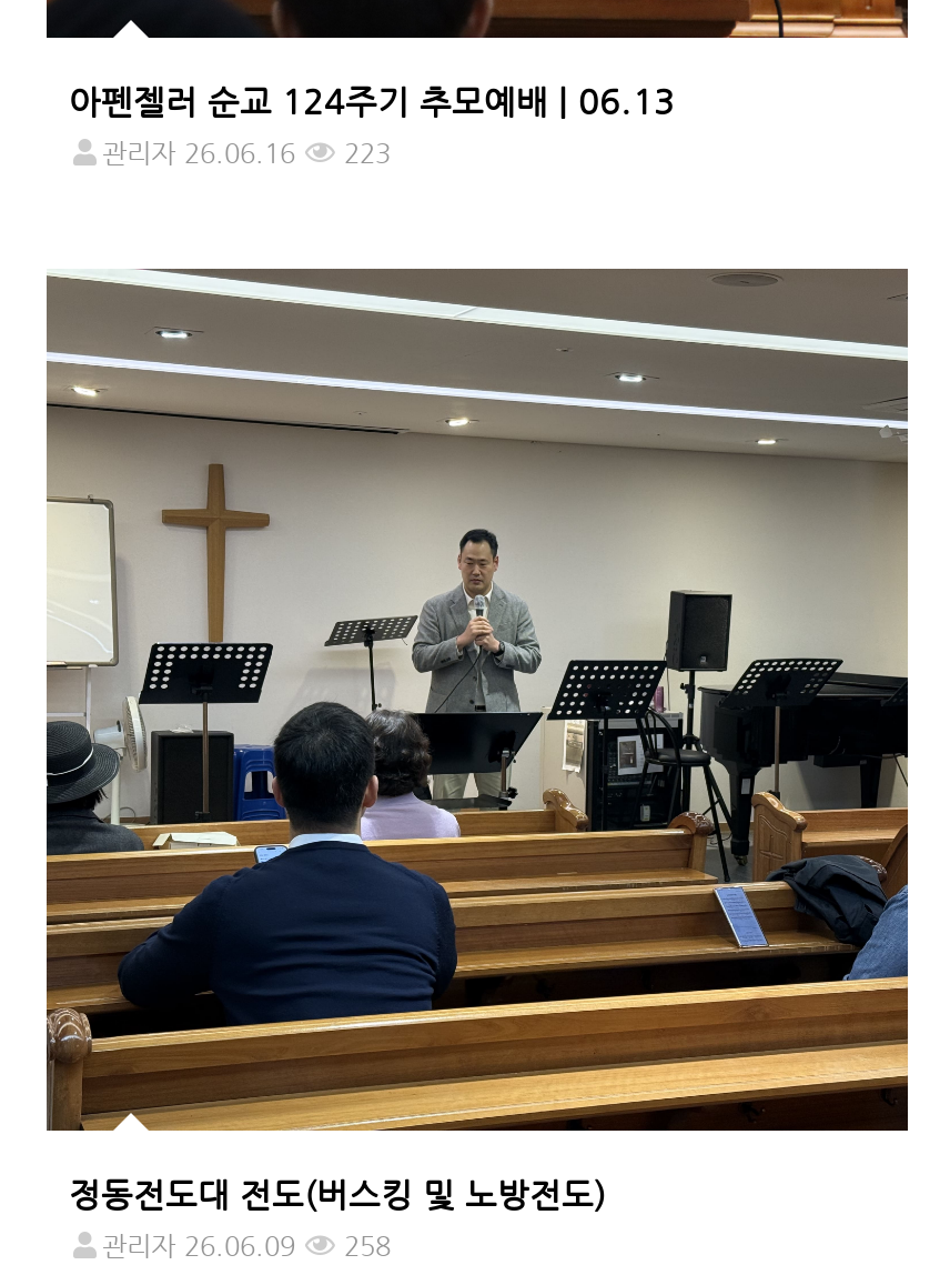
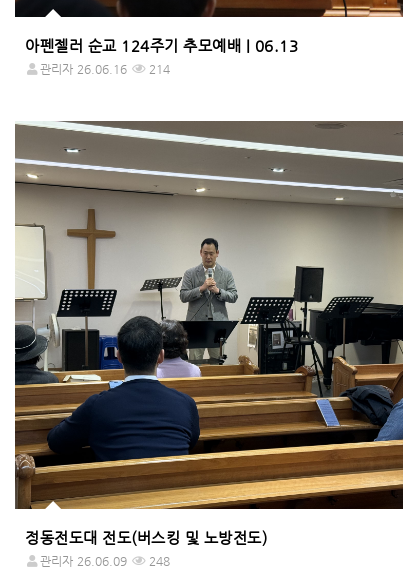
- 관리자 26.06.16 223
+ 관리자 26.06.16 214

- 관리자 26.06.09 258
+ 관리자 26.06.09 248
